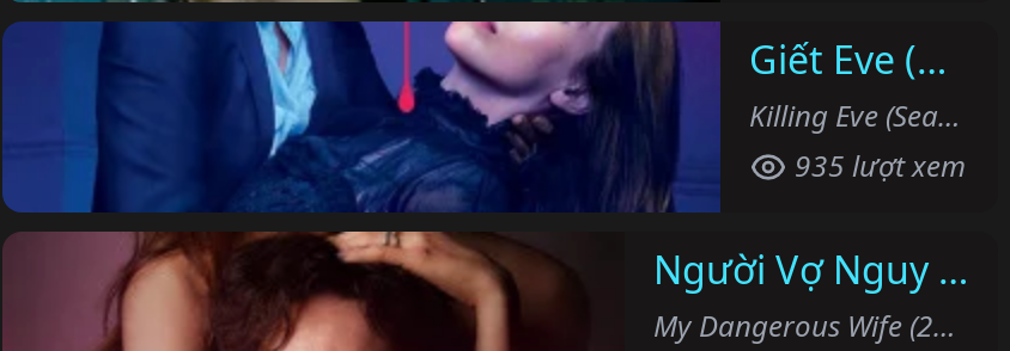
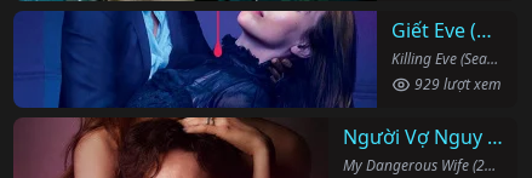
- 935 lượt xem
+ 929 lượt xem
